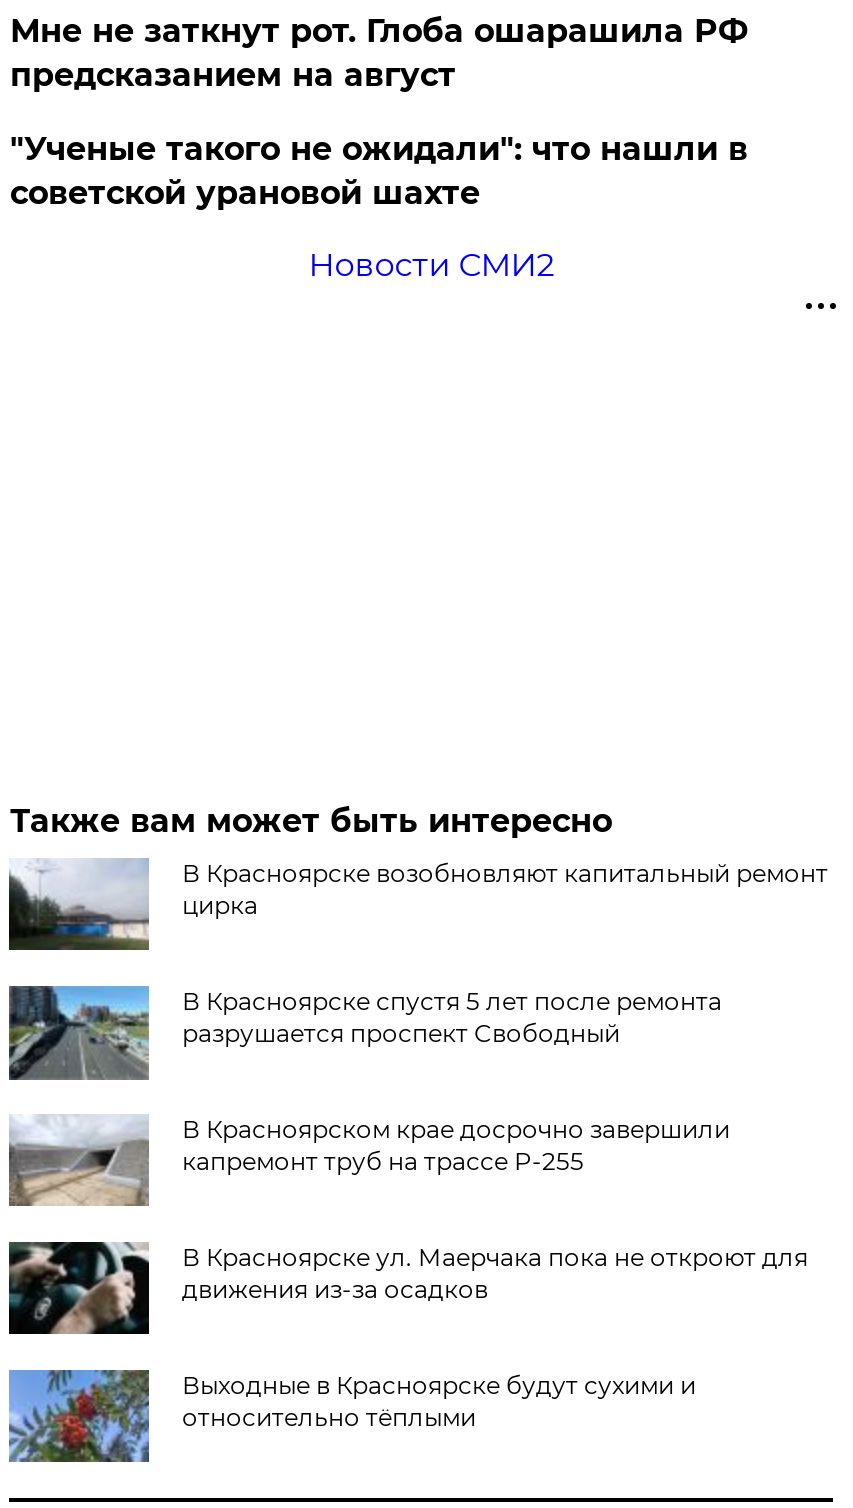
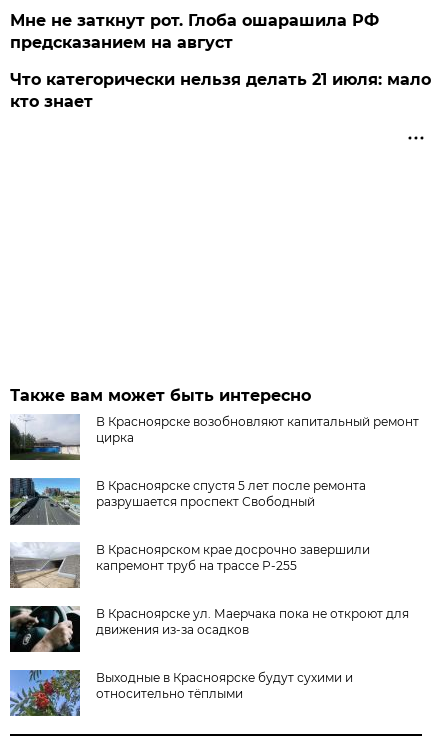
- "Ученые такого не ожидали": что нашли в
- советской урановой шахте
- Новости СМИ2
+ Что категорически нельзя делать 21 июля: мало
+ кто знает
